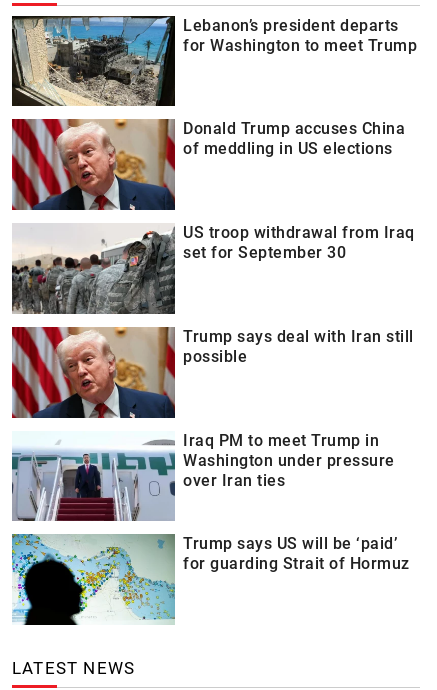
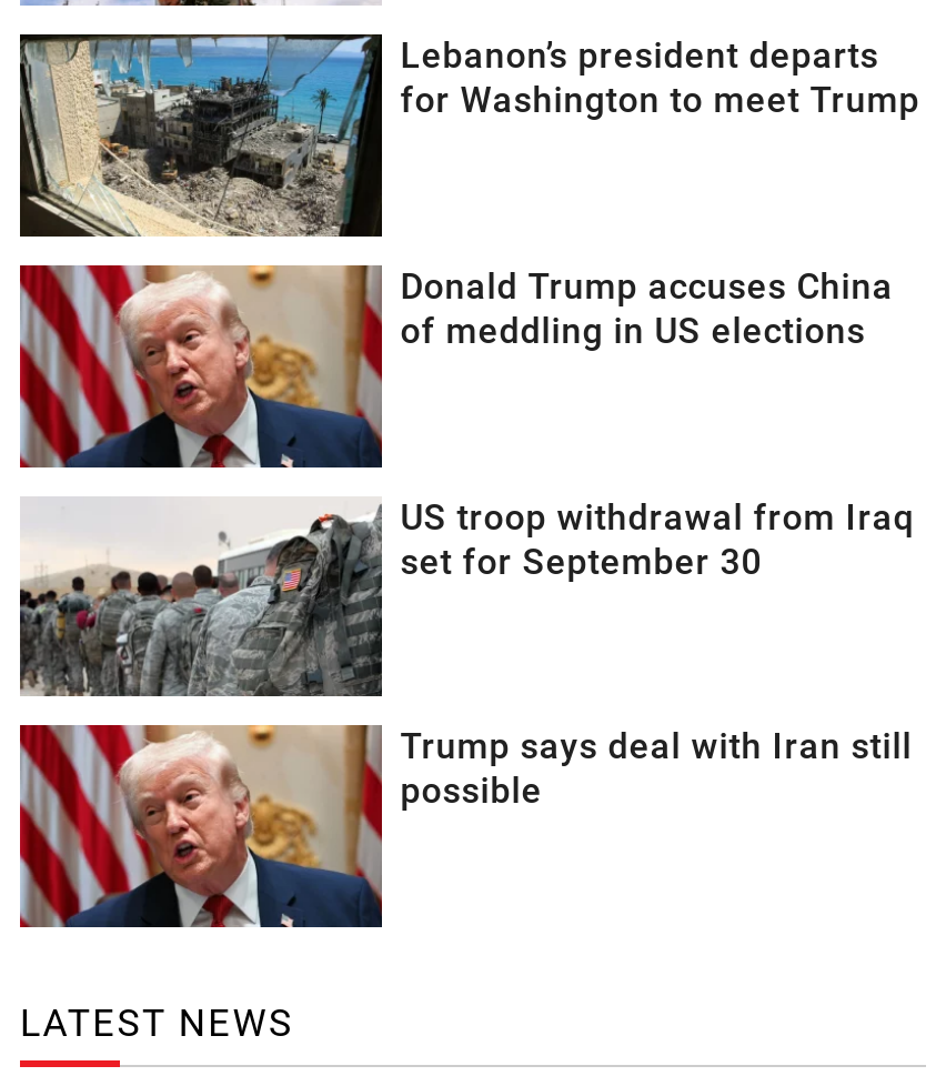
- [image]
- Iraq PM to meet Trump in
- Washington under pressure
- over Iran ties
- Trump says US will be ‘paid’
- for guarding Strait of Hormuz

- [image]
